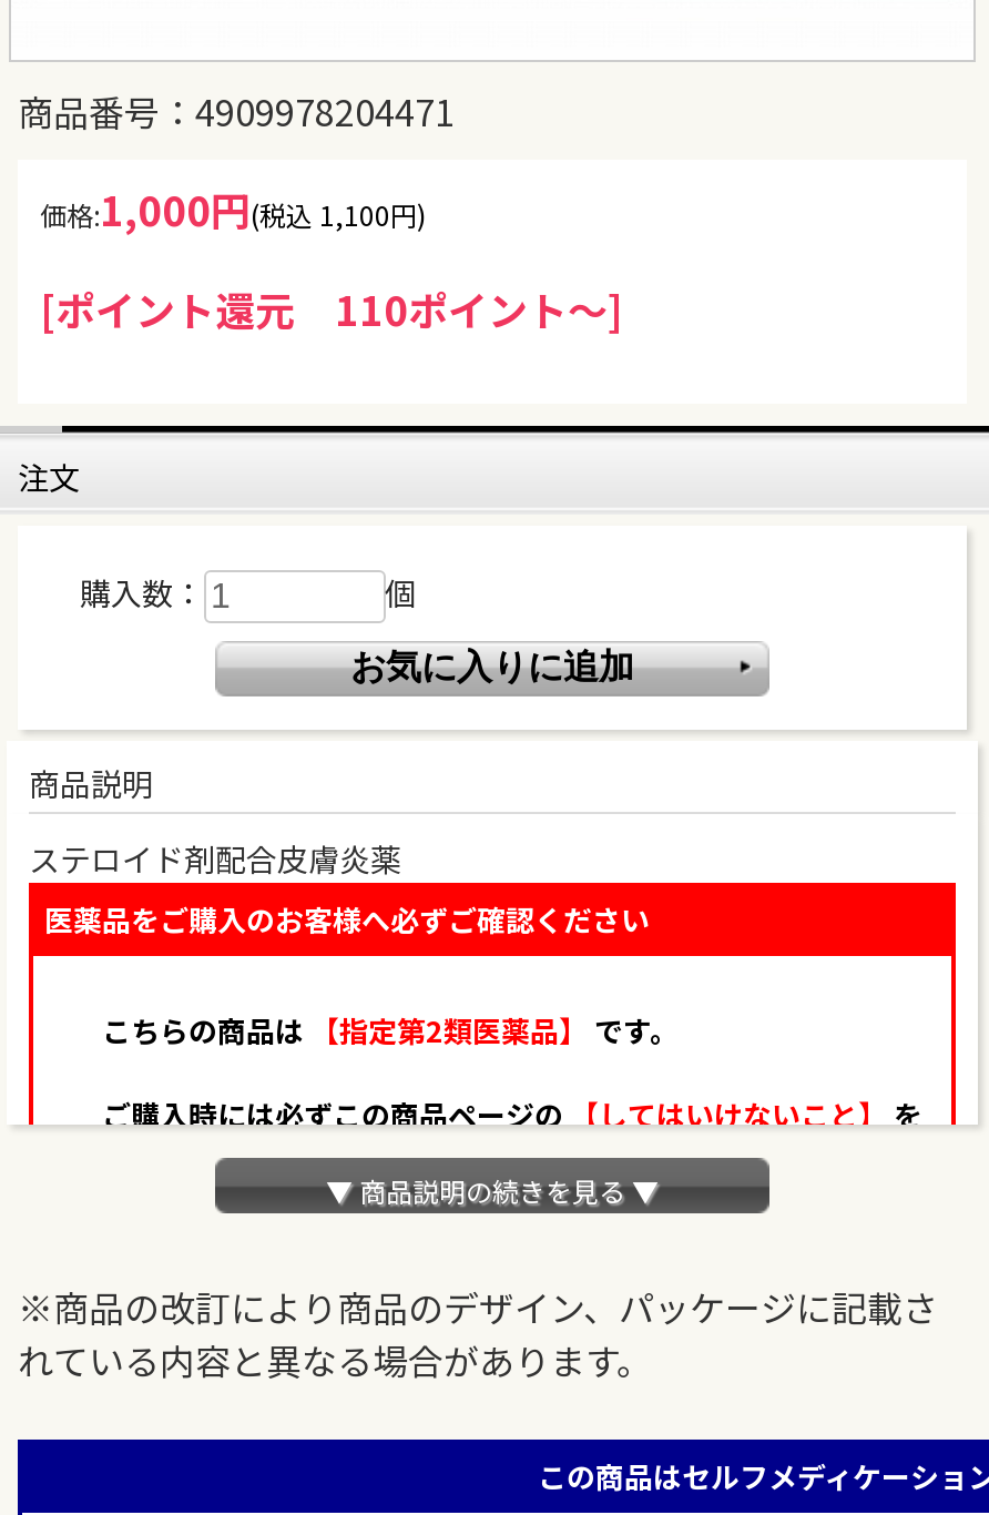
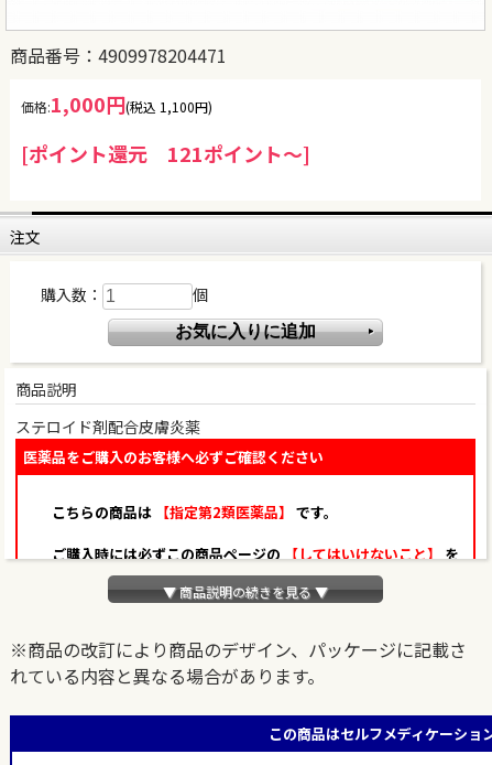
- [ポイント還元 110ポイント～]
+ [ポイント還元 121ポイント～]
